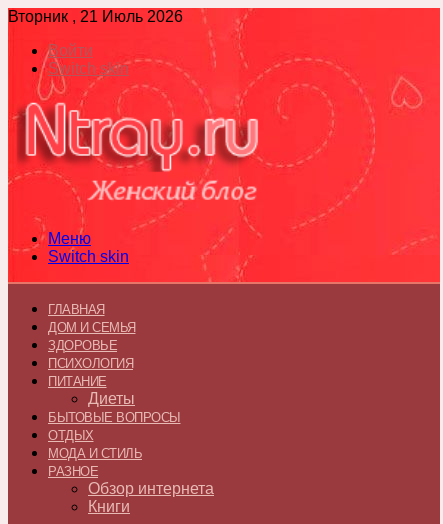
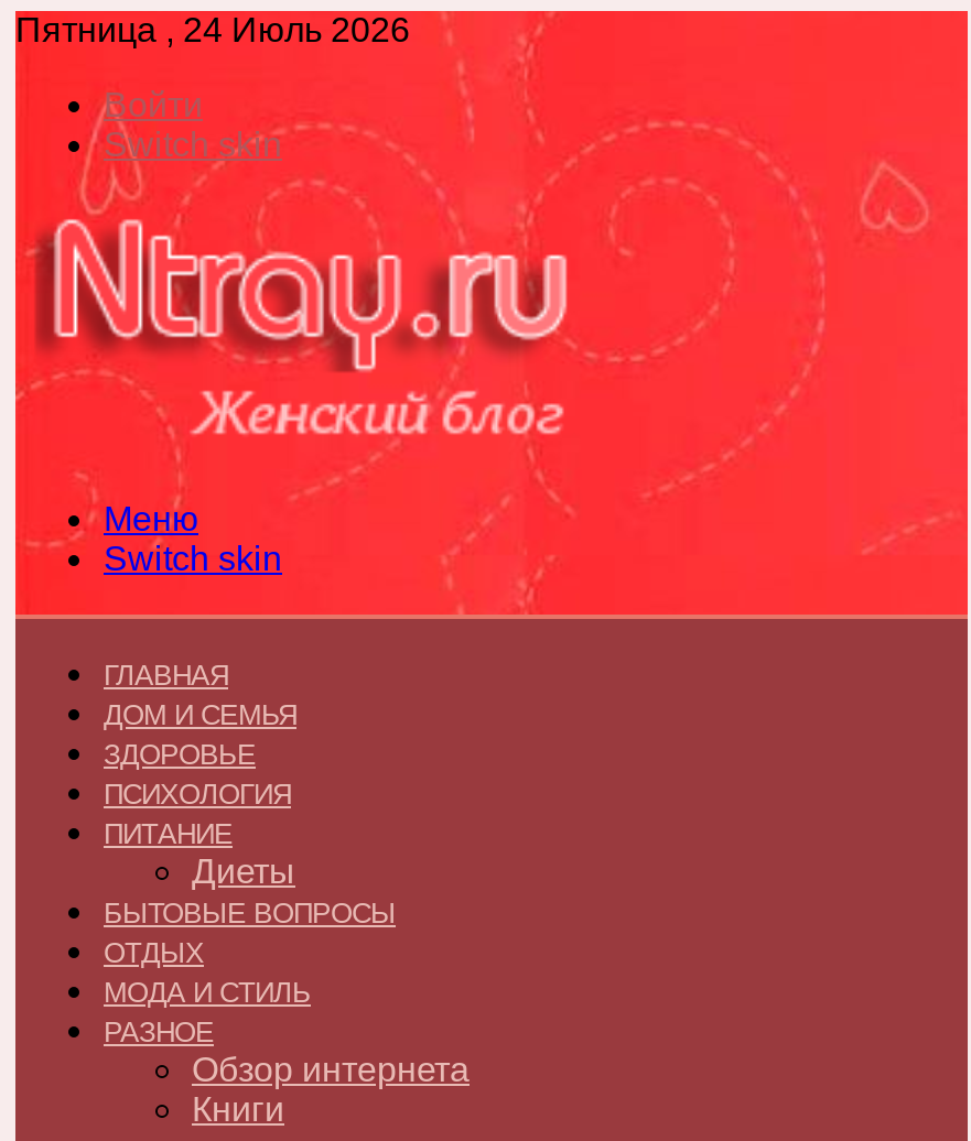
- Вторник , 21 Июль 2026
+ Пятница , 24 Июль 2026
